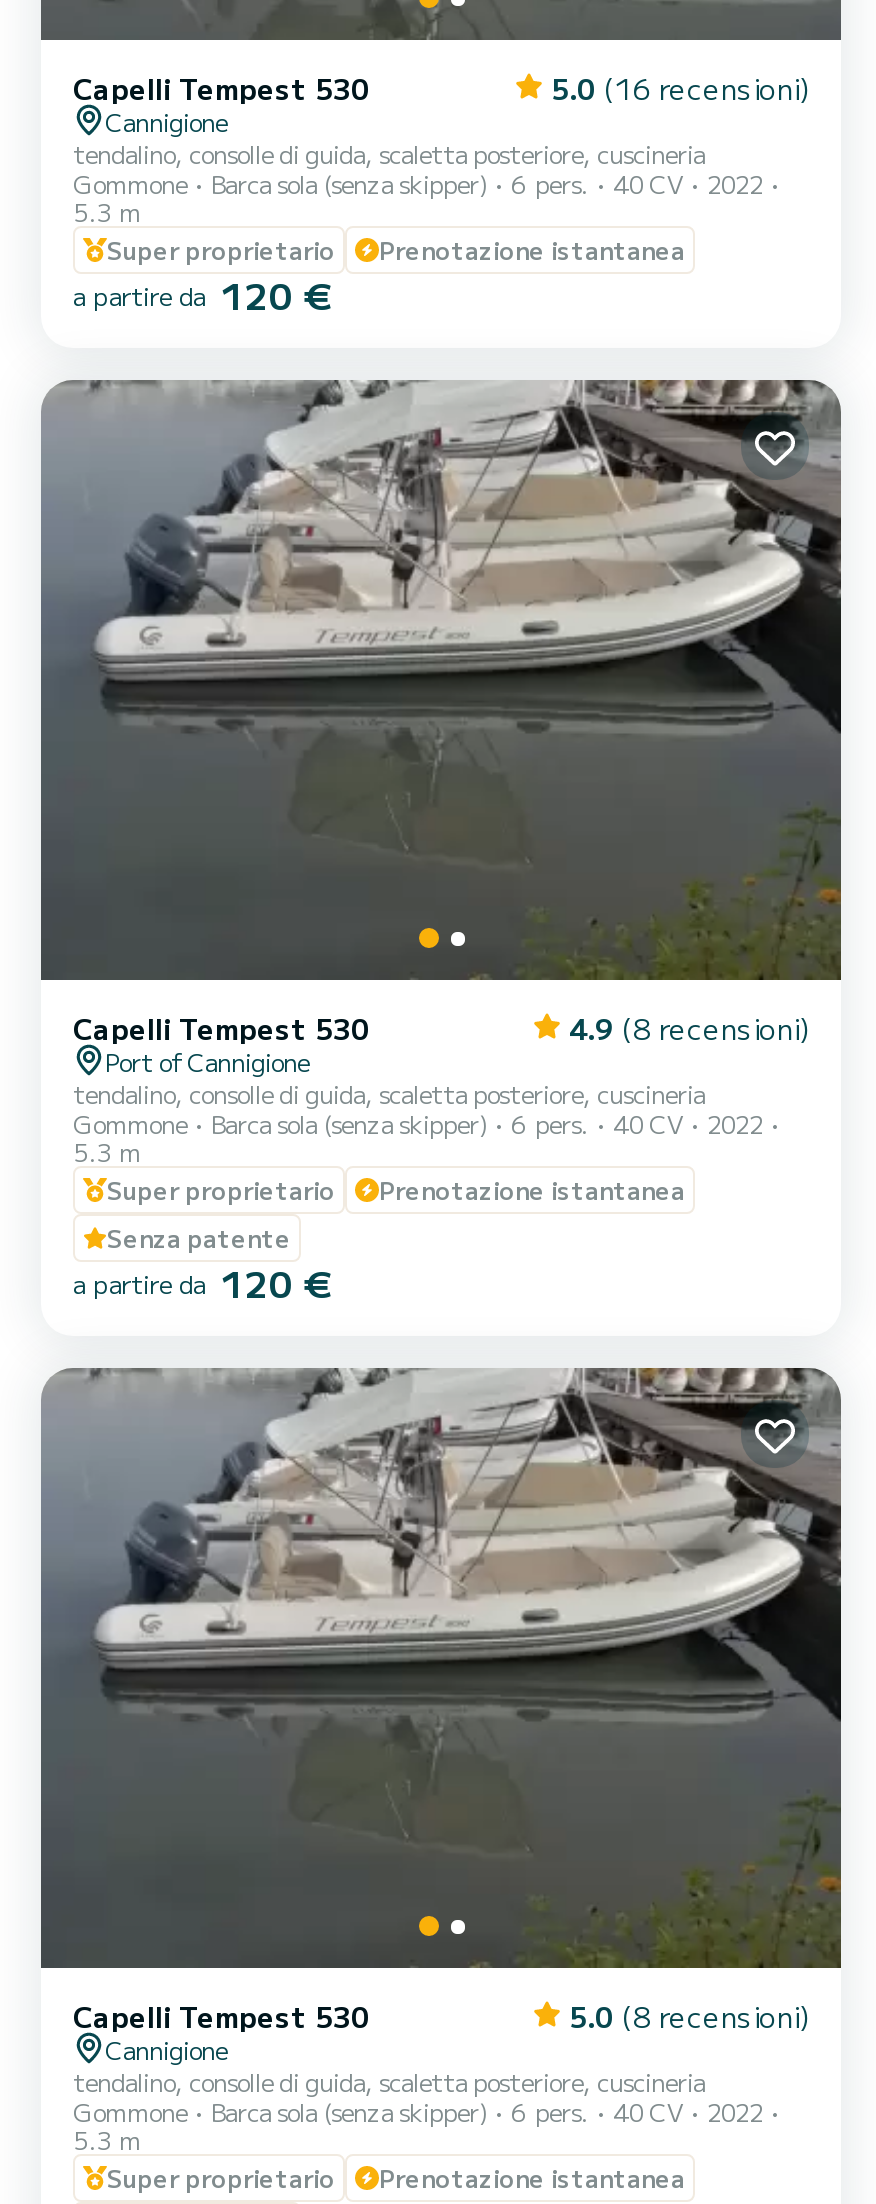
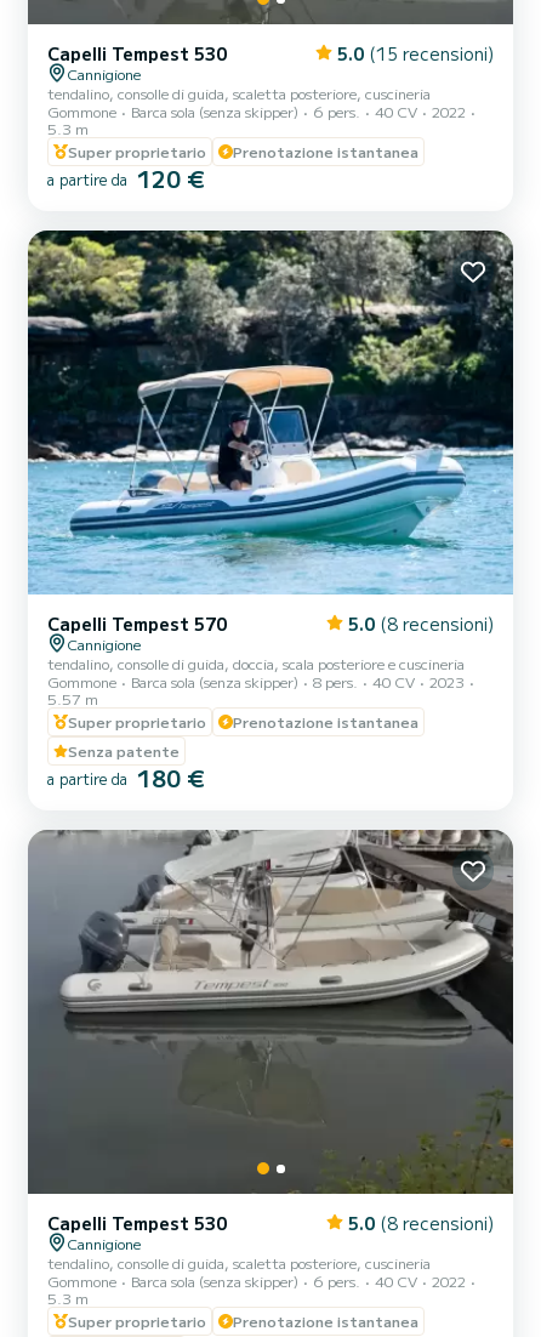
- 5.0 (16 recensioni)
+ 5.0 (15 recensioni)

- [image]
- Capelli Tempest 530
- 4.9 (8 recensioni)
- Port of Cannigione
- tendalino, consolle di guida, scaletta posteriore, cuscineria
+ [image]
+ Capelli Tempest 570
+ 5.0 (8 recensioni)
+ Cannigione
+ tendalino, consolle di guida, doccia, scala posteriore e cuscineria

- 6 pers.
+ 8 pers.

- 2022
+ 2023

- 5.3 m
+ 5.57 m

- a partire da 120 €
+ a partire da 180 €
